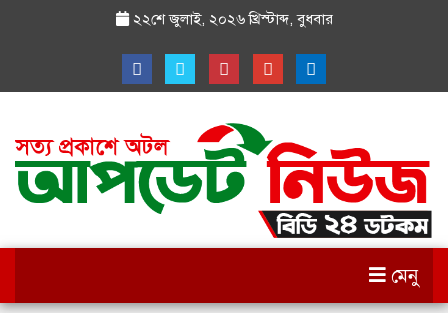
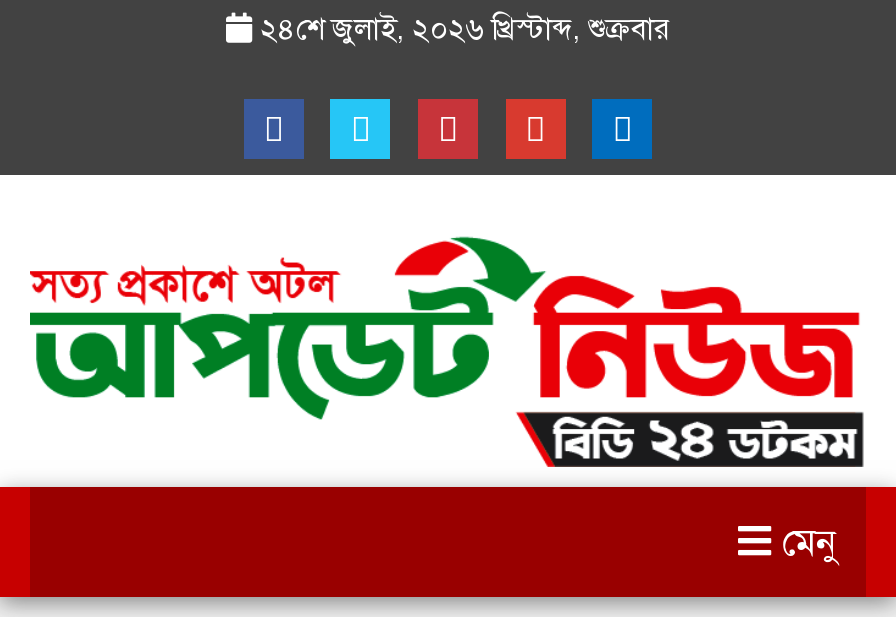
- ২২শে জুলাই, ২০২৬ খ্রিস্টাব্দ, বুধবার
+ ২৪শে জুলাই, ২০২৬ খ্রিস্টাব্দ, শুক্রবার
